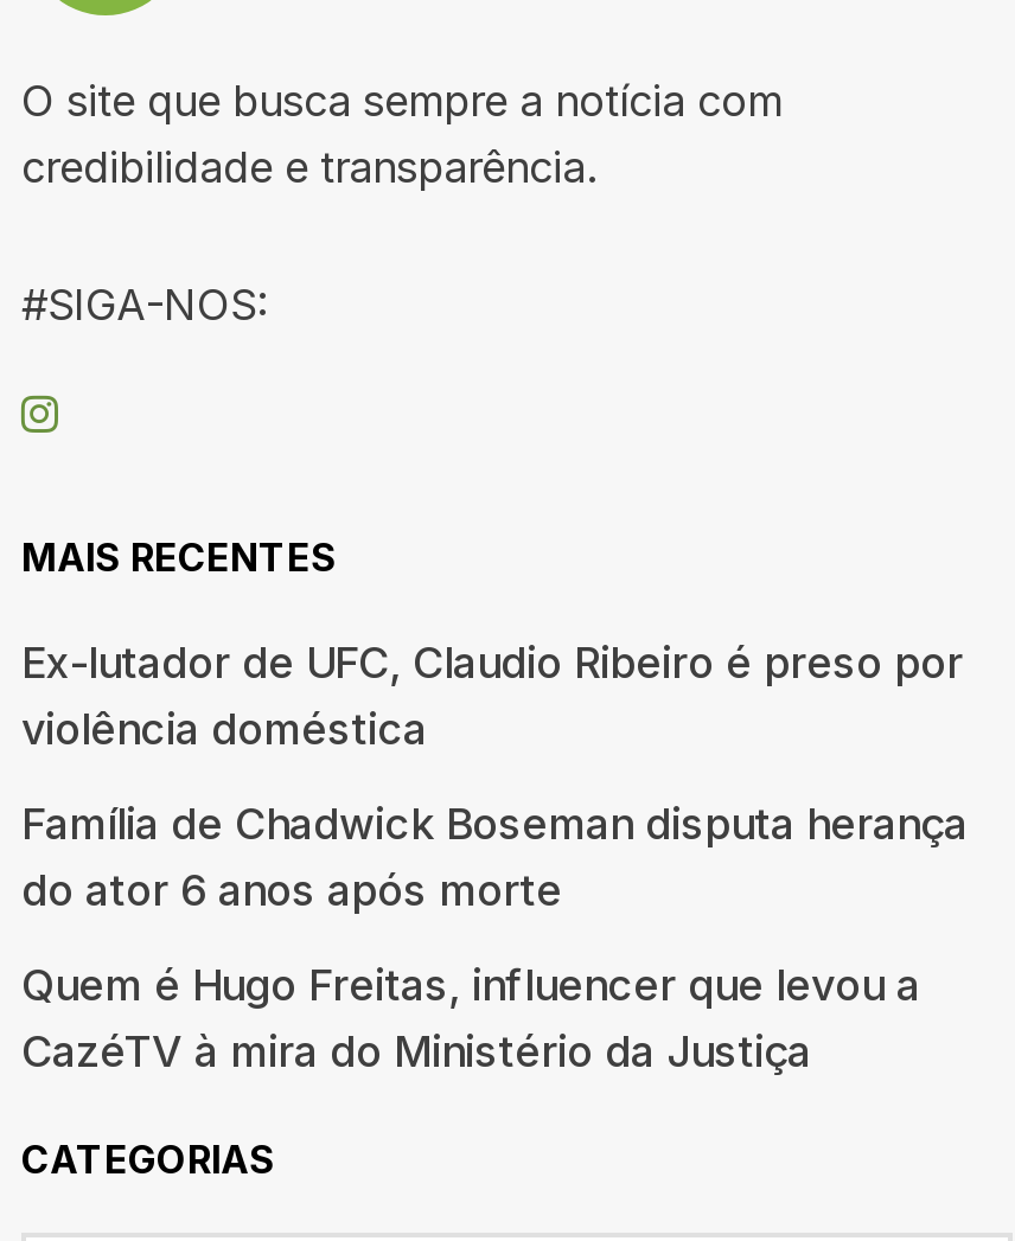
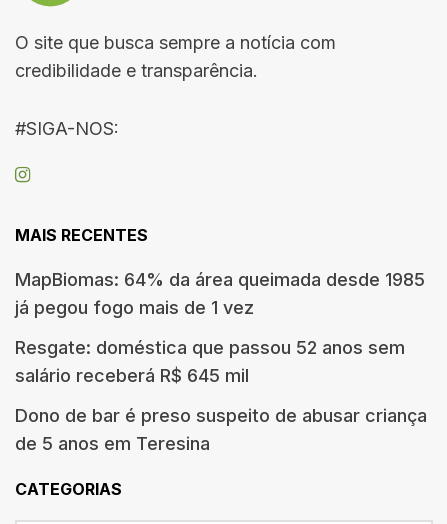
- Ex-lutador de UFC, Claudio Ribeiro é preso por
- violência doméstica
+ MapBiomas: 64% da área queimada desde 1985
+ já pegou fogo mais de 1 vez

- Família de Chadwick Boseman disputa herança
- do ator 6 anos após morte
+ Resgate: doméstica que passou 52 anos sem
+ salário receberá R$ 645 mil

- Quem é Hugo Freitas, influencer que levou a
- CazéTV à mira do Ministério da Justiça
+ Dono de bar é preso suspeito de abusar criança
+ de 5 anos em Teresina
